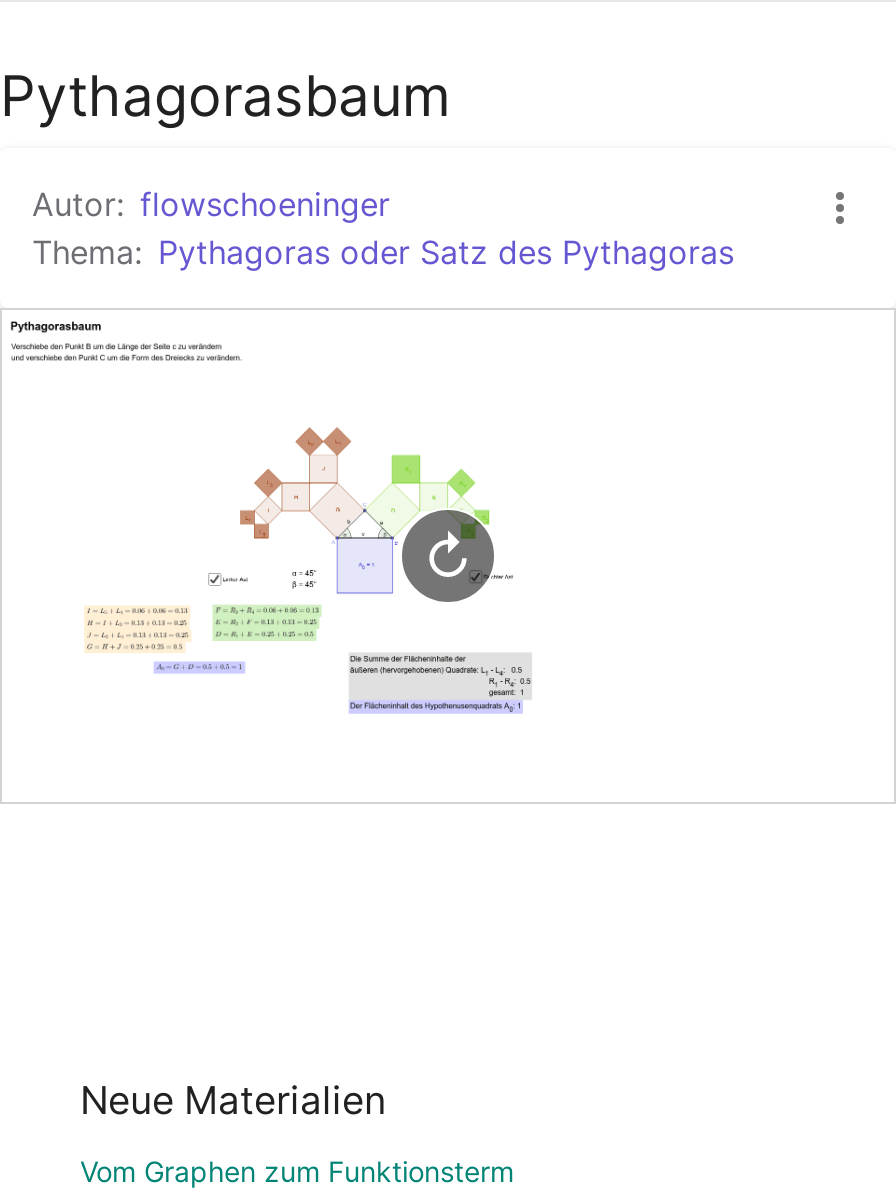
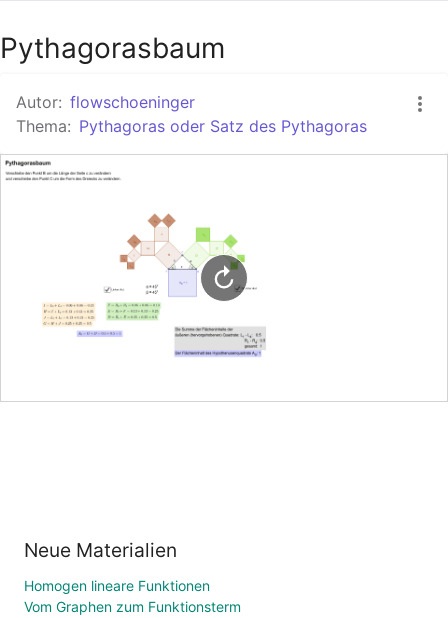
+ Homogen lineare Funktionen
